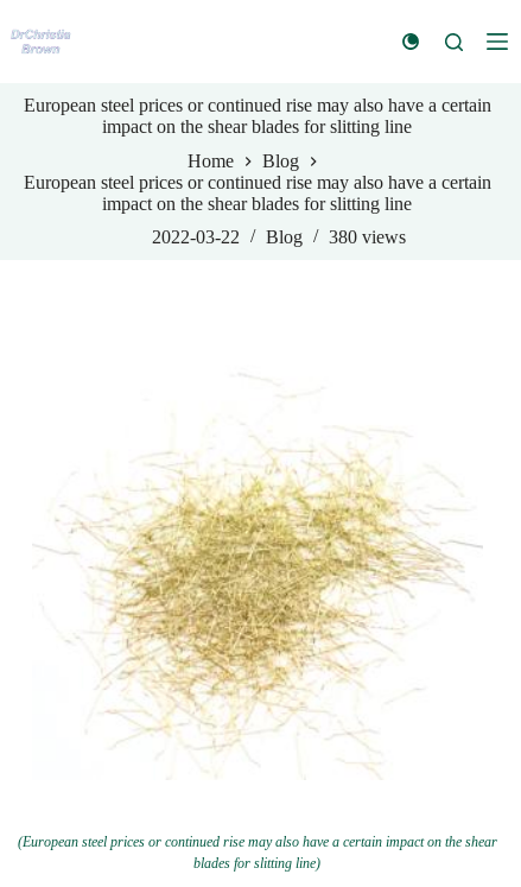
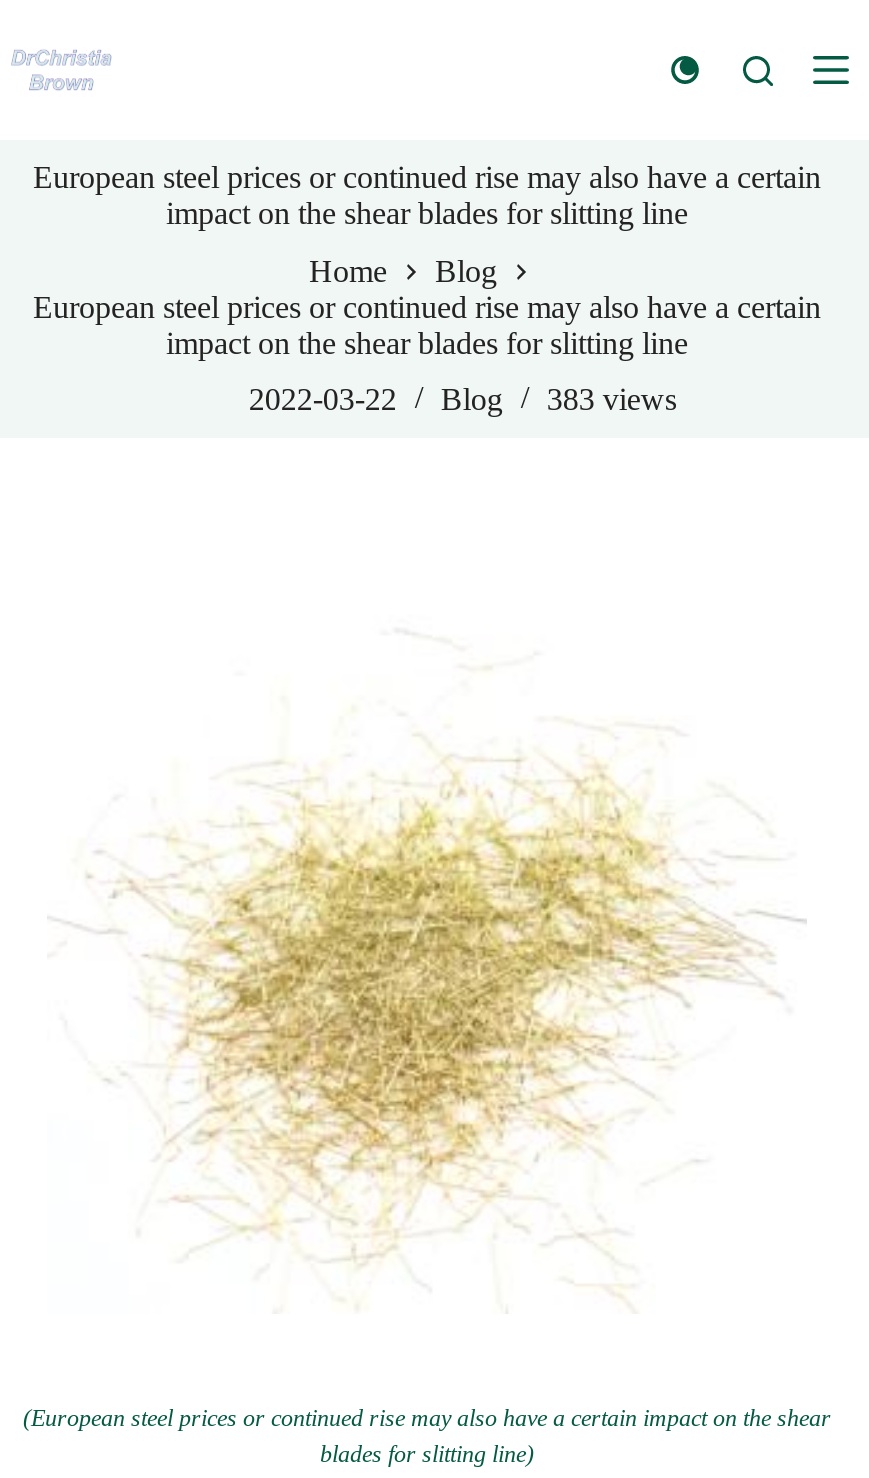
- 2022-03-22 Blog 380 views
+ 2022-03-22 Blog 383 views
